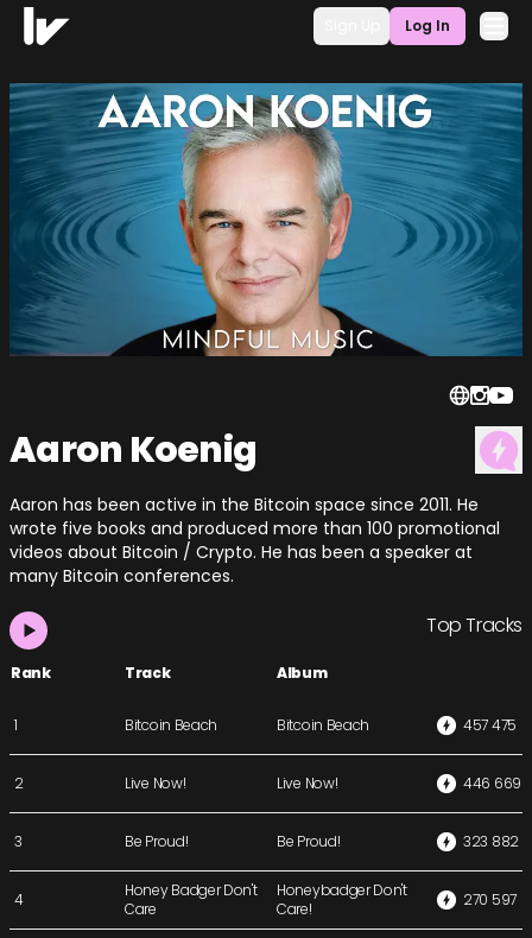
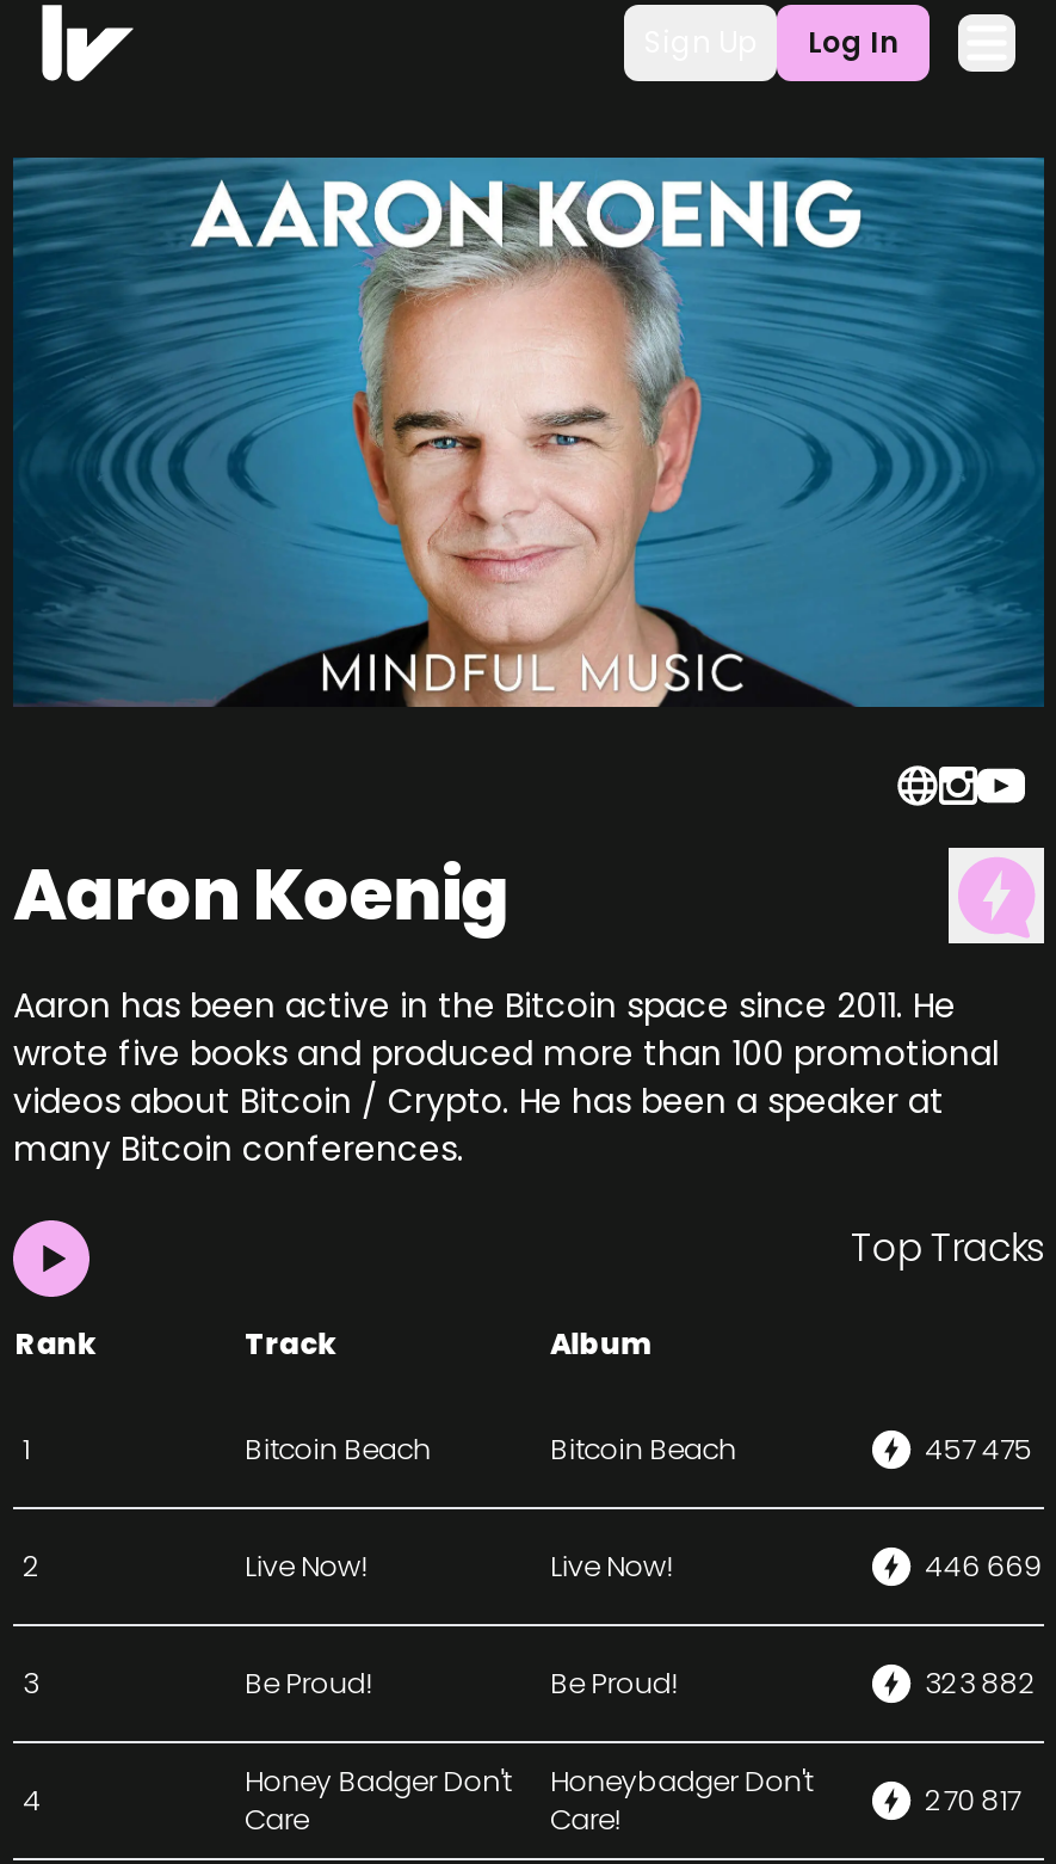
- 270 597
+ 270 817
